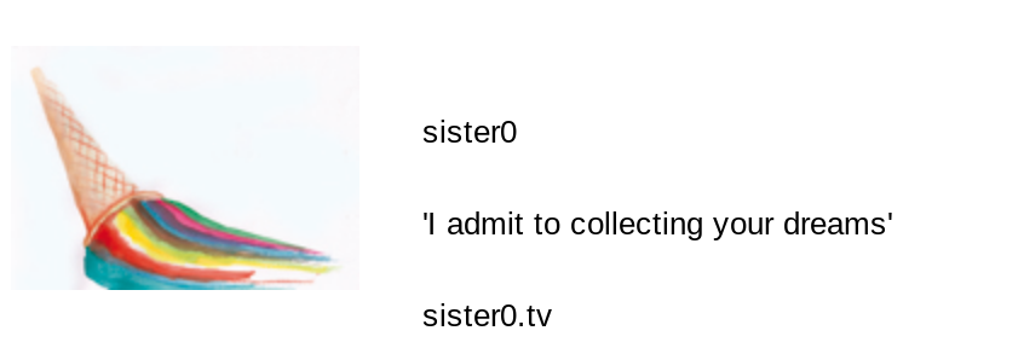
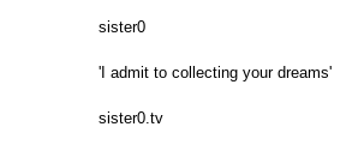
- [image]
